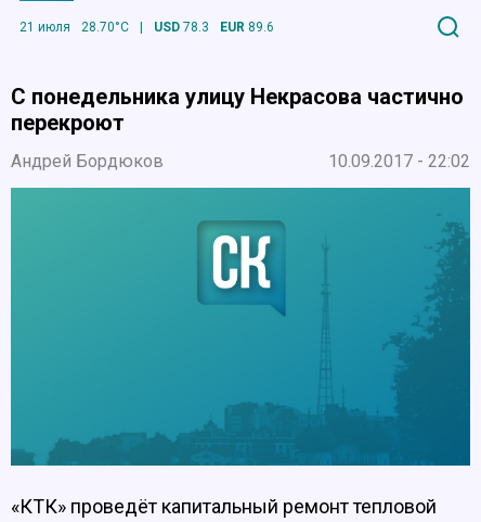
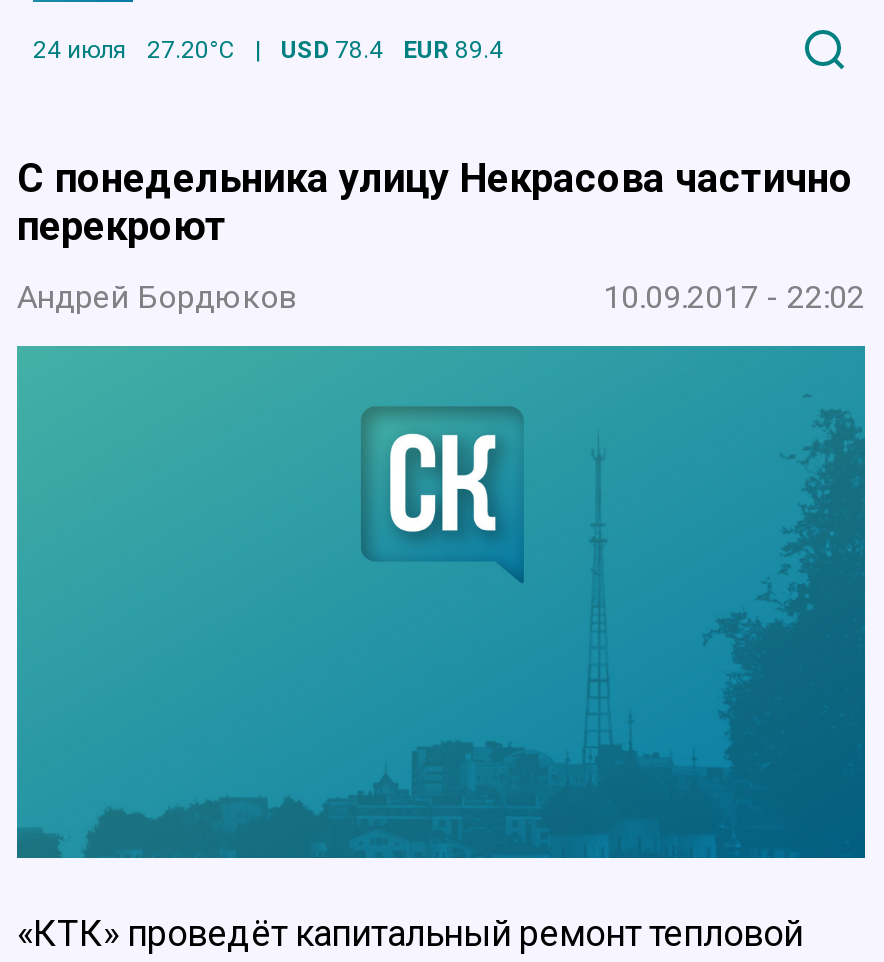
- 21 июля
- 28.70°C
+ 24 июля
+ 27.20°C

- USD 78.3
+ USD 78.4

- EUR 89.6
+ EUR 89.4
